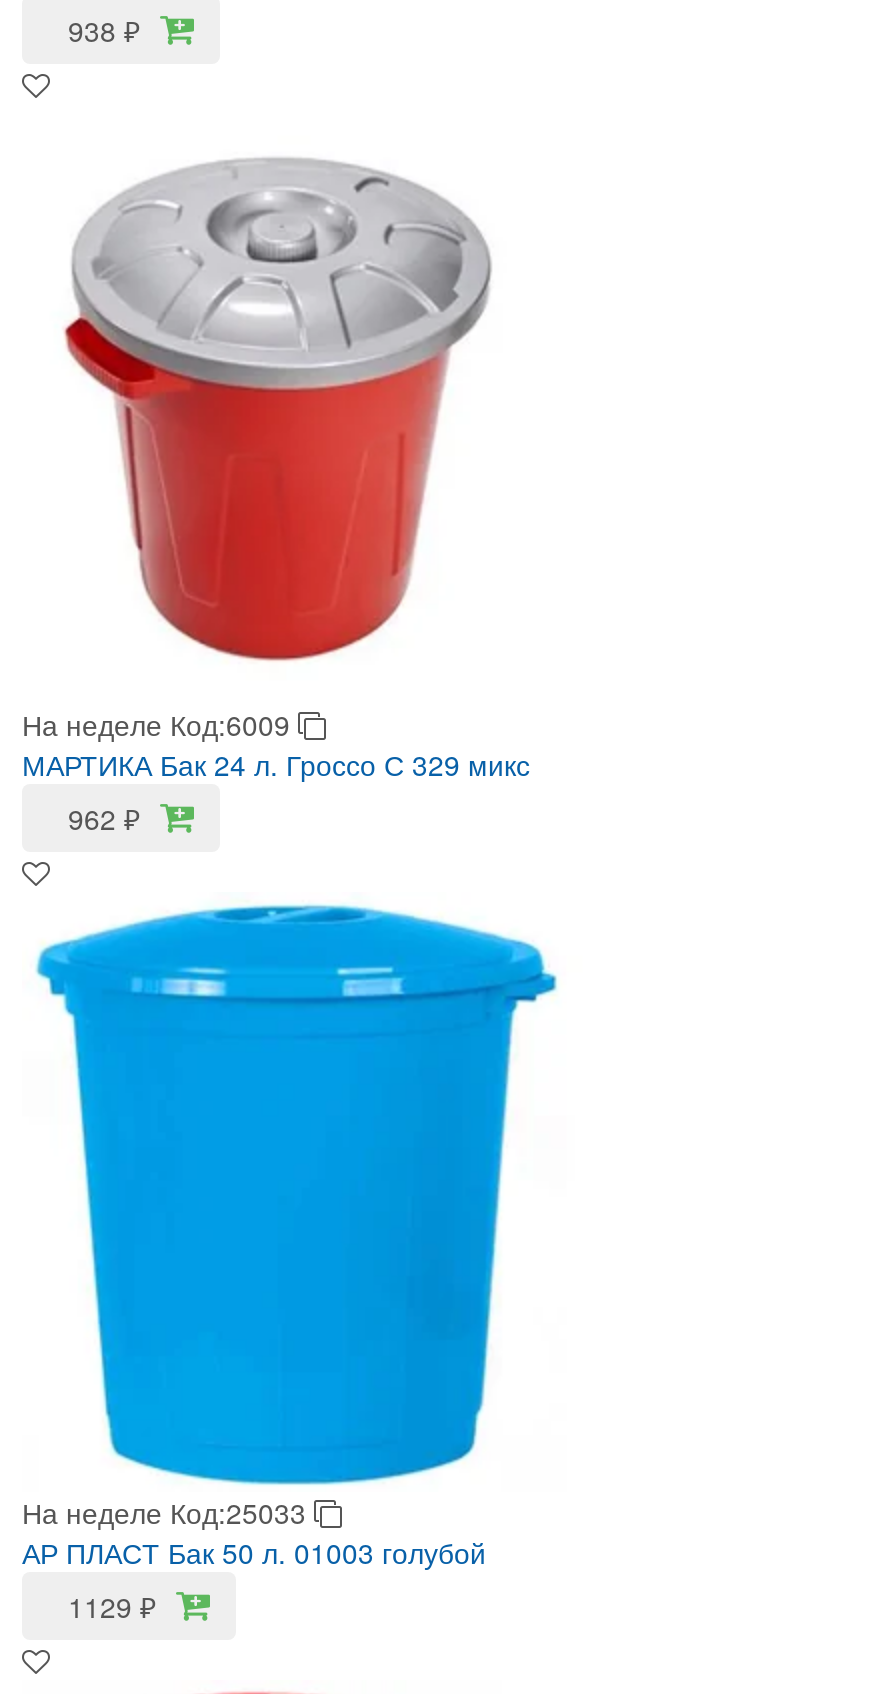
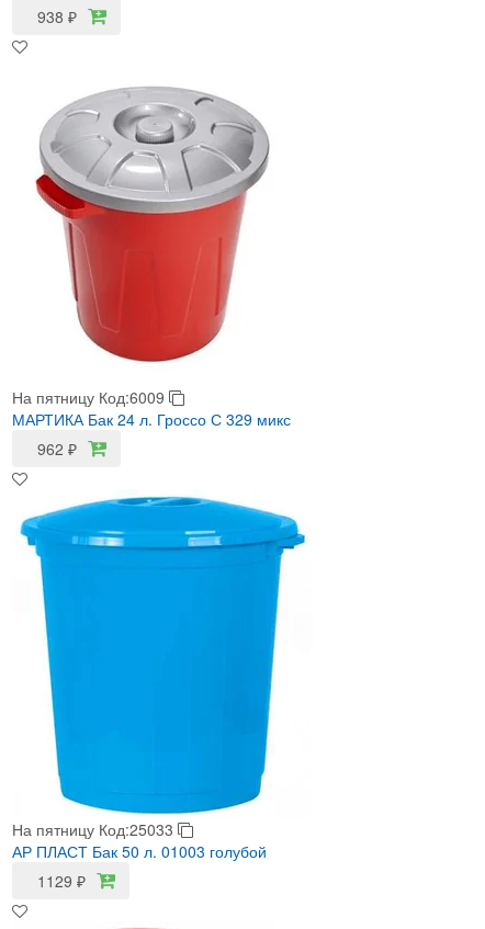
- На неделе Код:6009
+ На пятницу Код:6009

- На неделе Код:25033
+ На пятницу Код:25033
